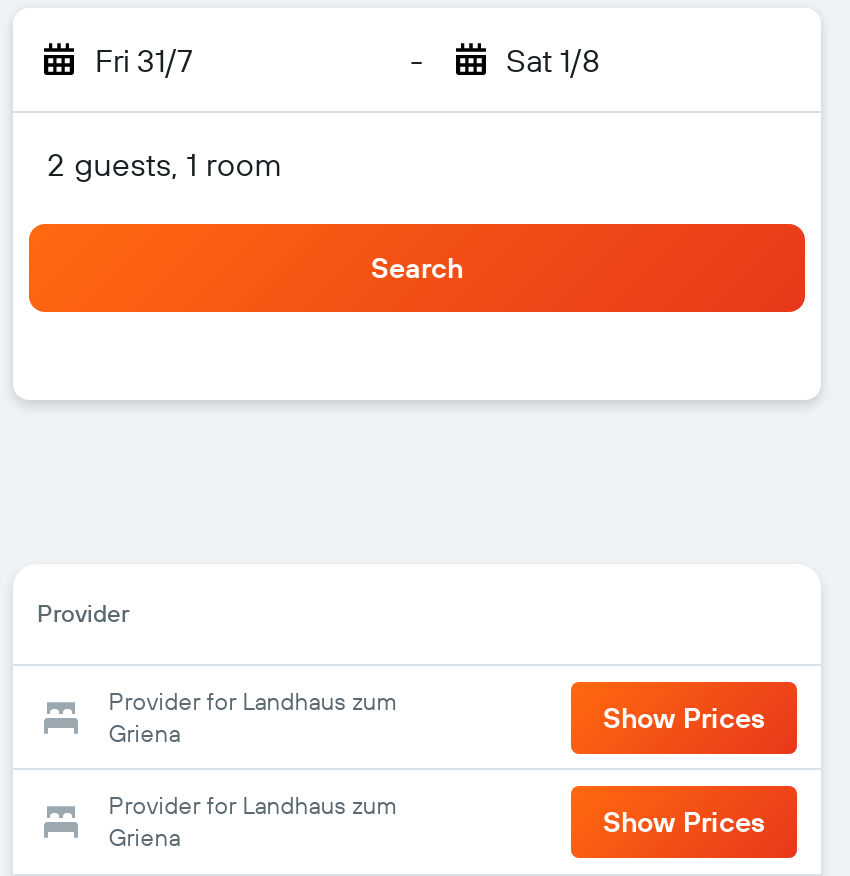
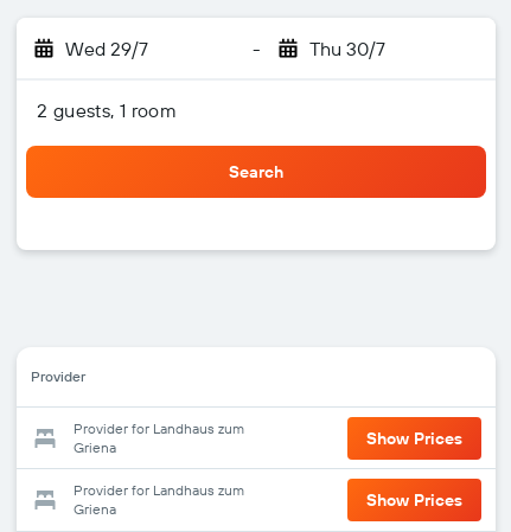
- Fri 31/7
+ Wed 29/7

- Sat 1/8
+ Thu 30/7
